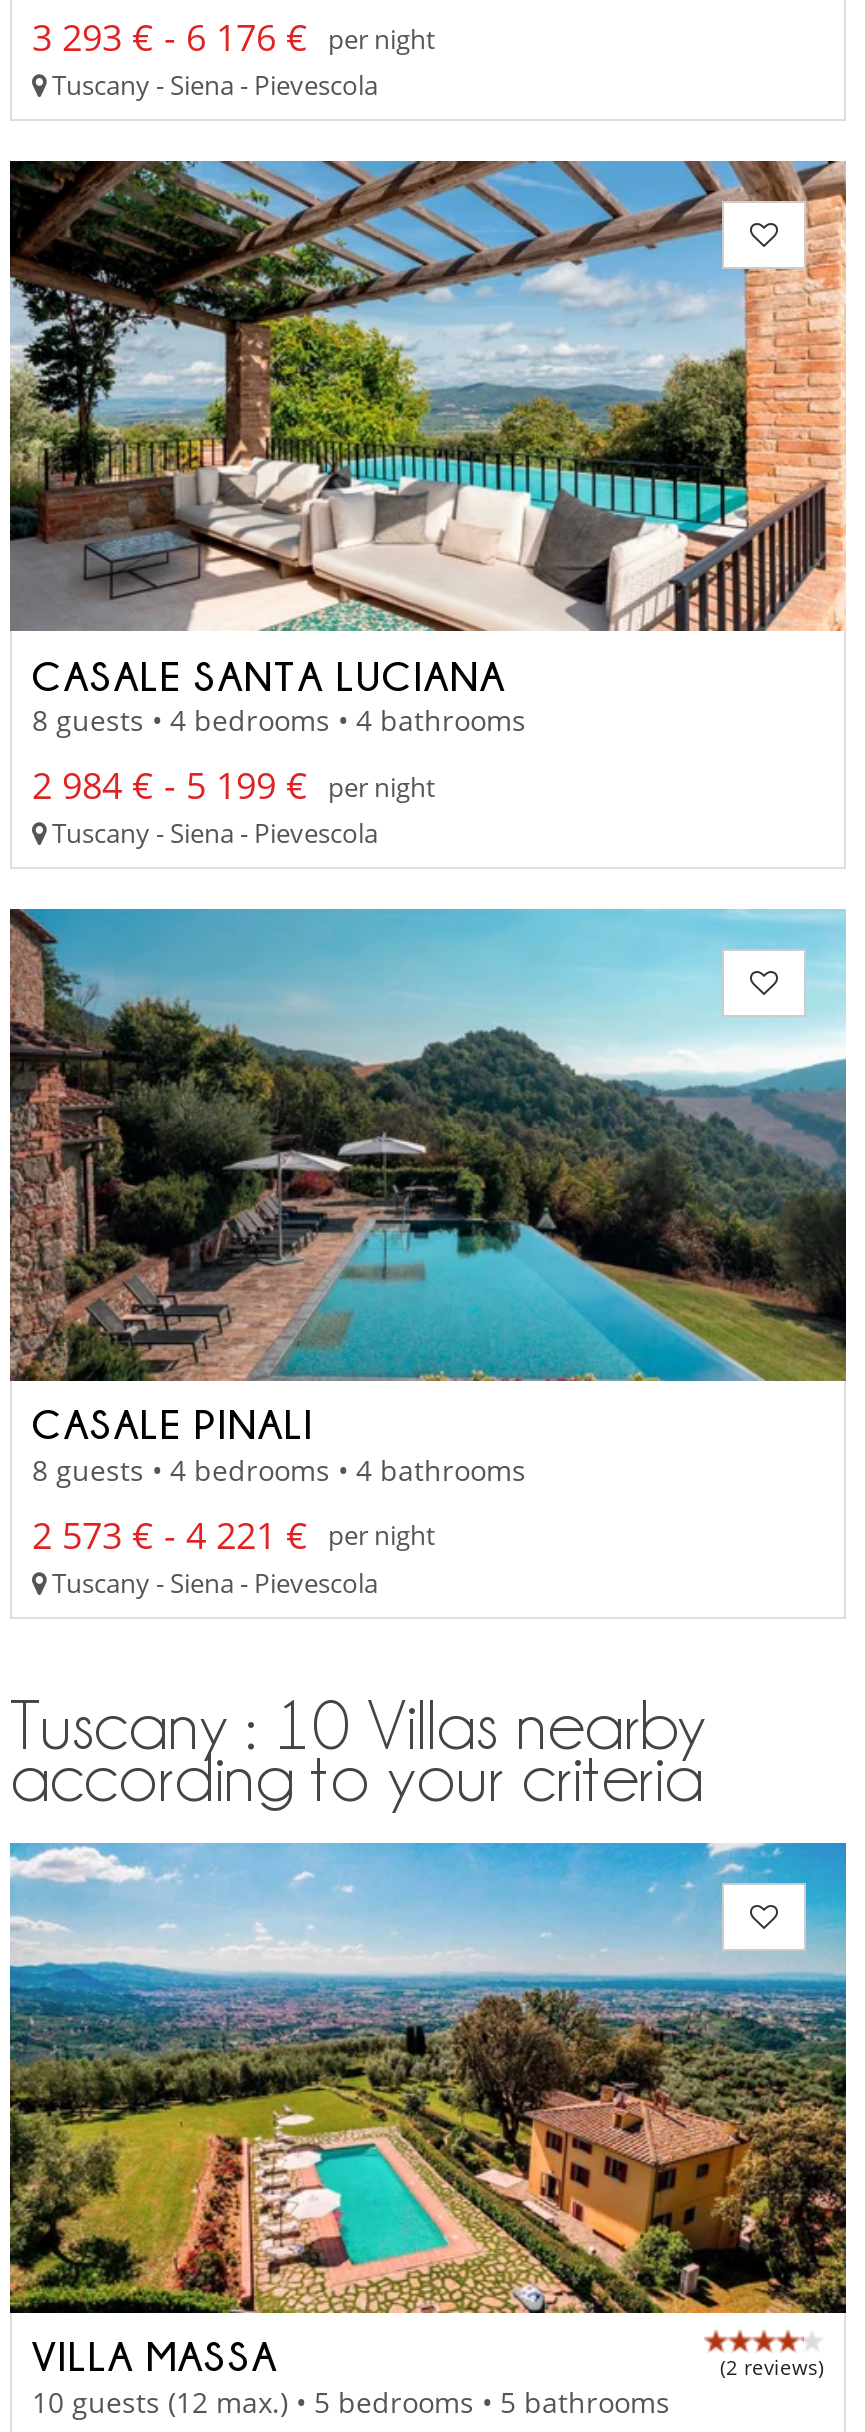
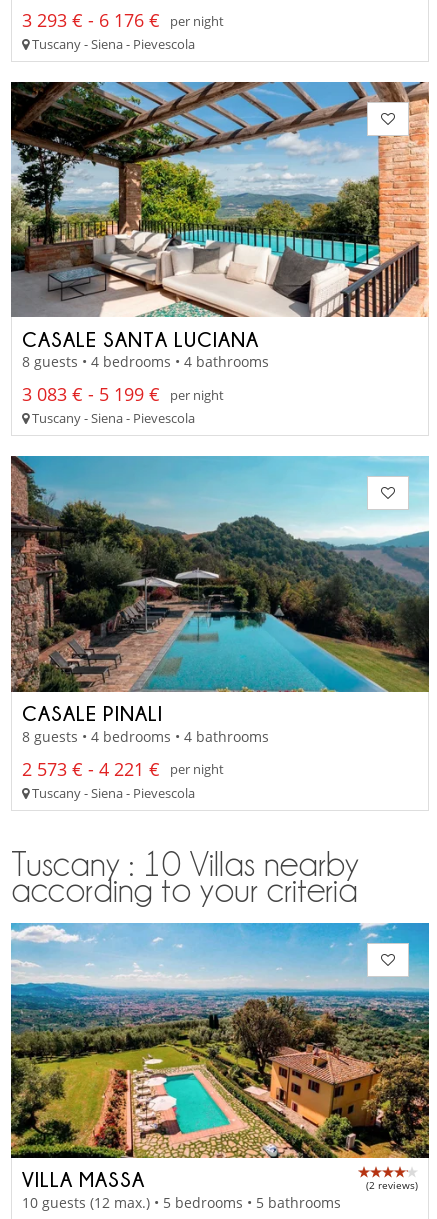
- 2 984 € - 5 199 € per night
+ 3 083 € - 5 199 € per night
